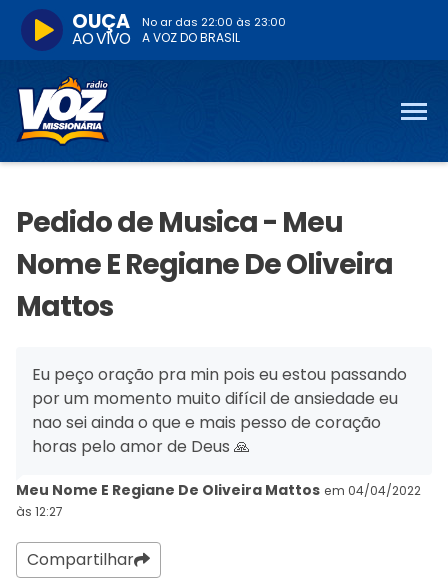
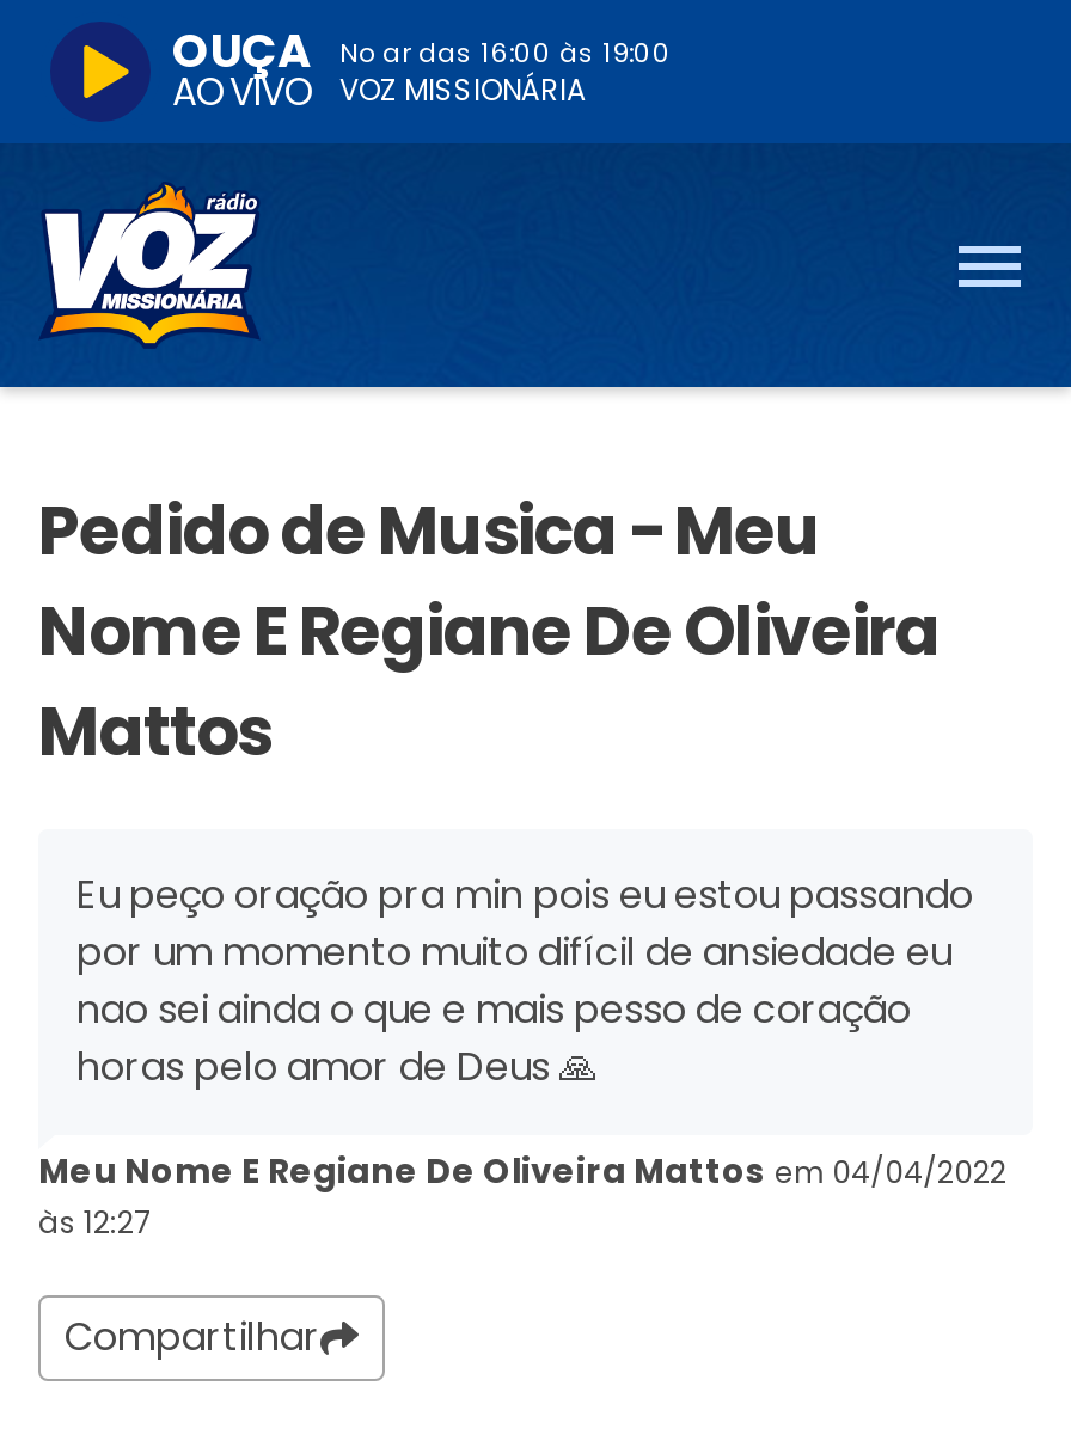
- No ar das 22:00 às 23:00
- A VOZ DO BRASIL
+ No ar das 16:00 às 19:00
+ VOZ MISSIONÁRIA
